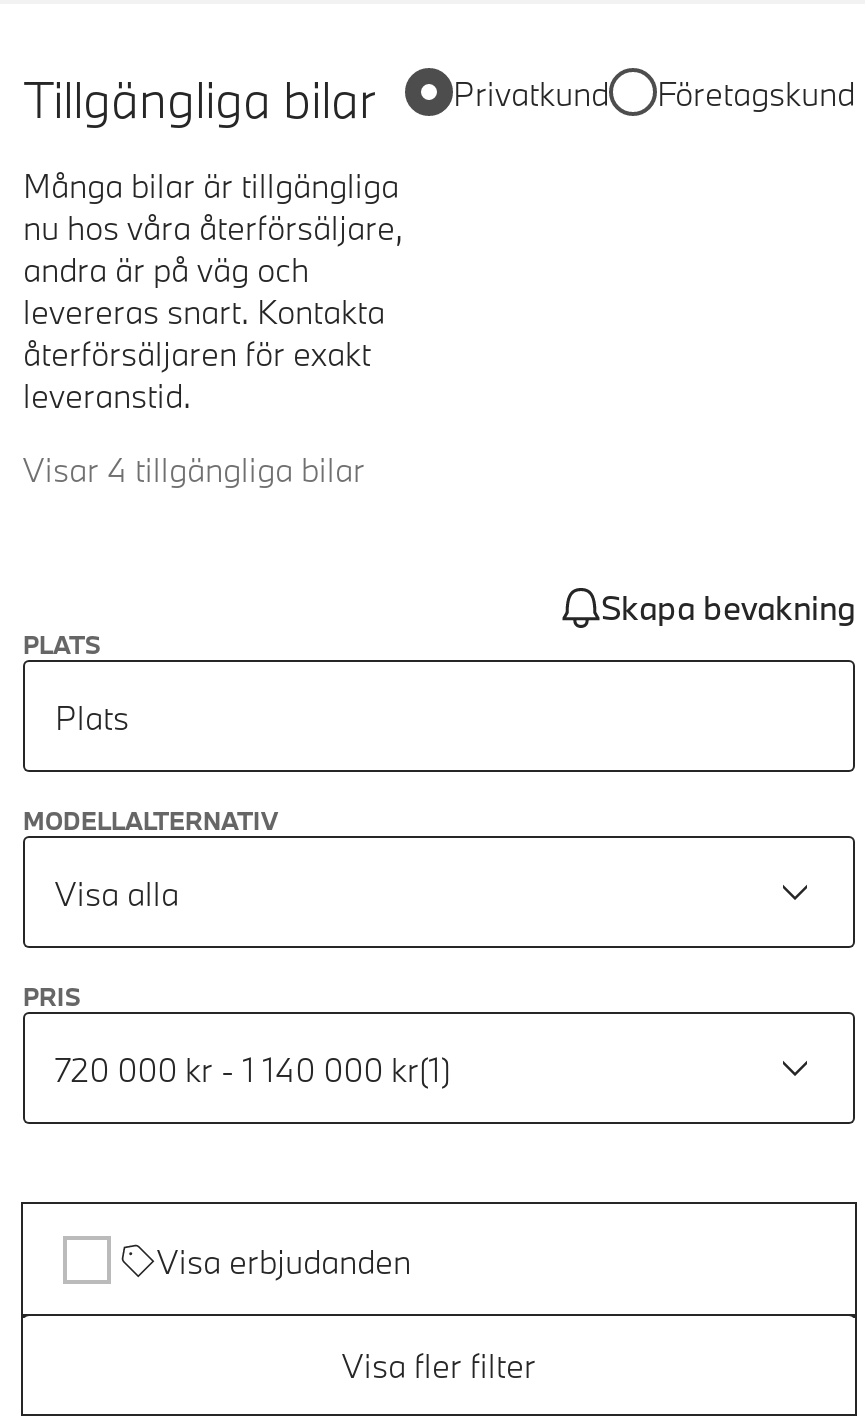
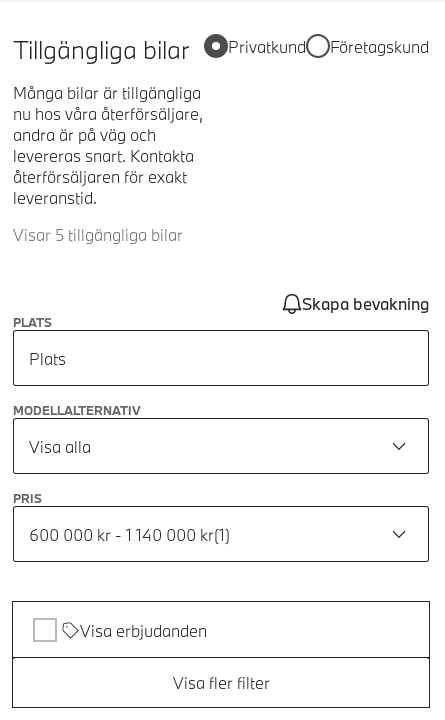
- Visar 4 tillgängliga bilar
+ Visar 5 tillgängliga bilar

- 720 000 kr - 1 140 000 kr(1)
+ 600 000 kr - 1 140 000 kr(1)
